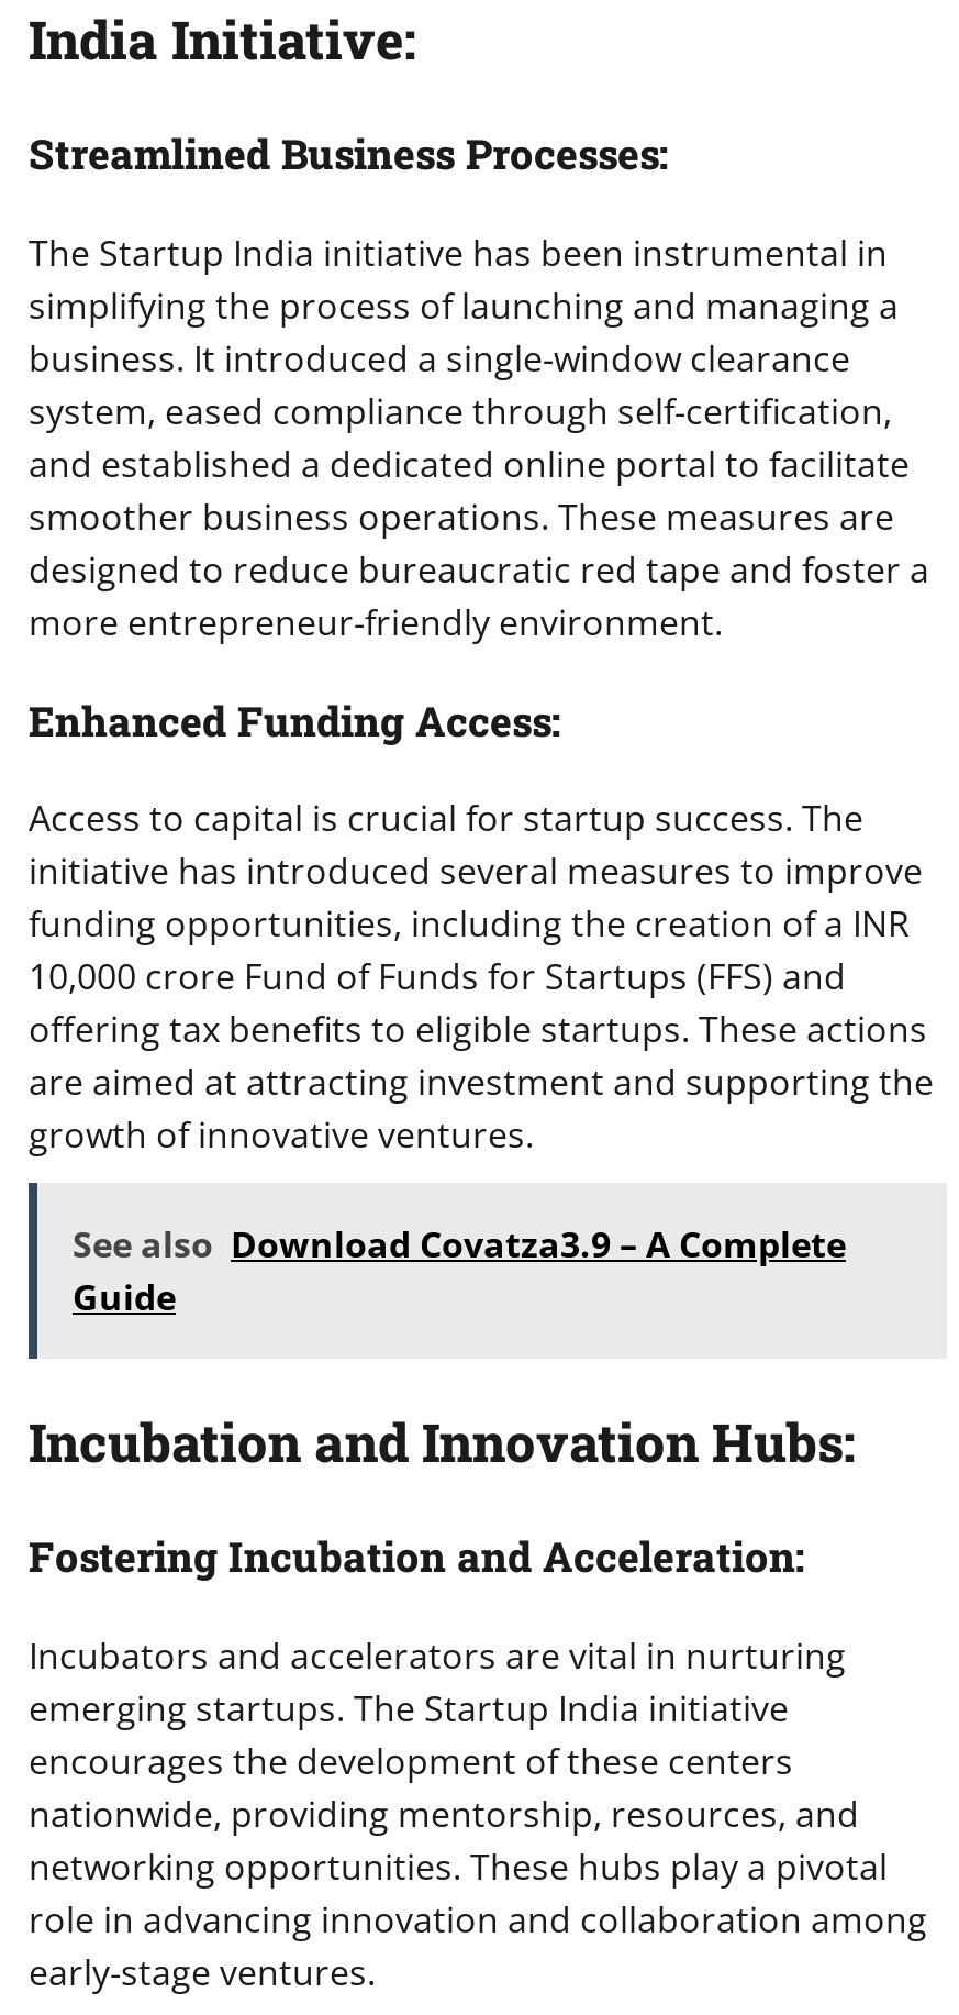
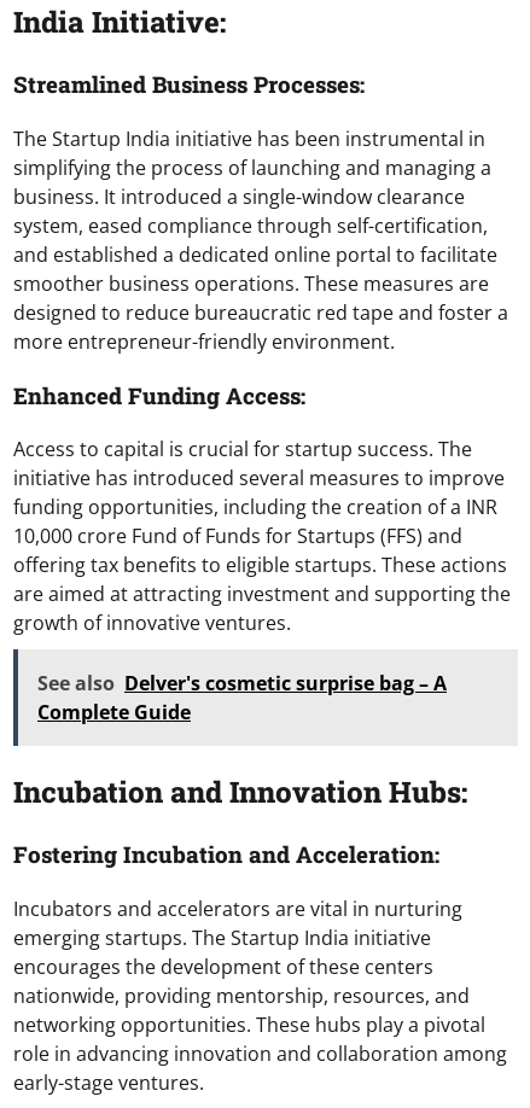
- See also Download Covatza3.9 – A Complete
- Guide
+ See also Delver's cosmetic surprise bag – A
+ Complete Guide
